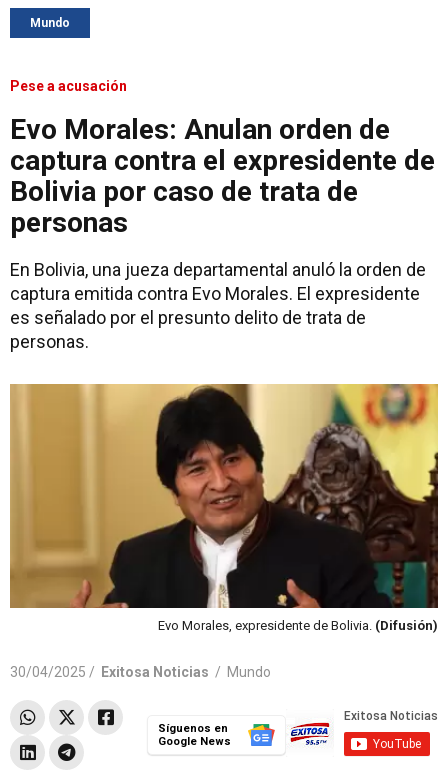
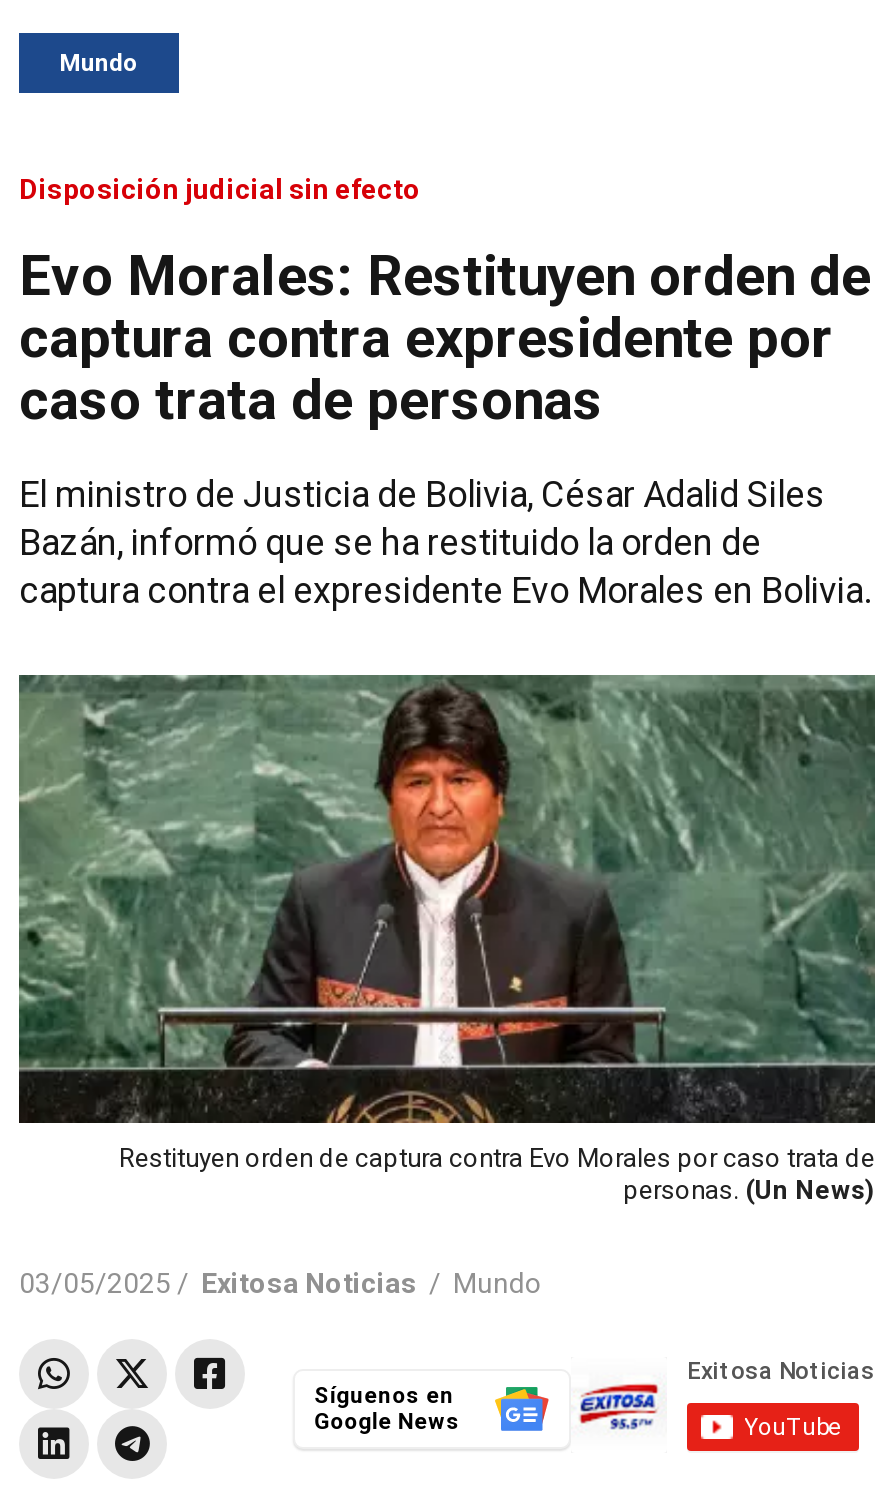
- Pese a acusación
+ Disposición judicial sin efecto

- Evo Morales: Anulan orden de
- captura contra el expresidente de
- Bolivia por caso de trata de
- personas
+ Evo Morales: Restituyen orden de
+ captura contra expresidente por
+ caso trata de personas

- En Bolivia, una jueza departamental anuló la orden de
- captura emitida contra Evo Morales. El expresidente
- es señalado por el presunto delito de trata de
- personas.
+ El ministro de Justicia de Bolivia, César Adalid Siles
+ Bazán, informó que se ha restituido la orden de
+ captura contra el expresidente Evo Morales en Bolivia.

- [image]
- Evo Morales, expresidente de Bolivia. (Difusión)
+ [image]
+ Restituyen orden de captura contra Evo Morales por caso trata de
+ personas. (Un News)

- 30/04/2025 / Exitosa Noticias / Mundo
+ 03/05/2025 / Exitosa Noticias / Mundo
